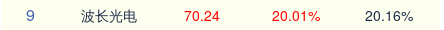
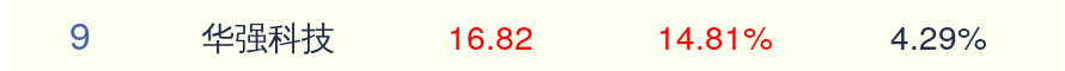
- 波长光电
- 70.24
- 20.01%
- 20.16%
+ 华强科技
+ 16.82
+ 14.81%
+ 4.29%
